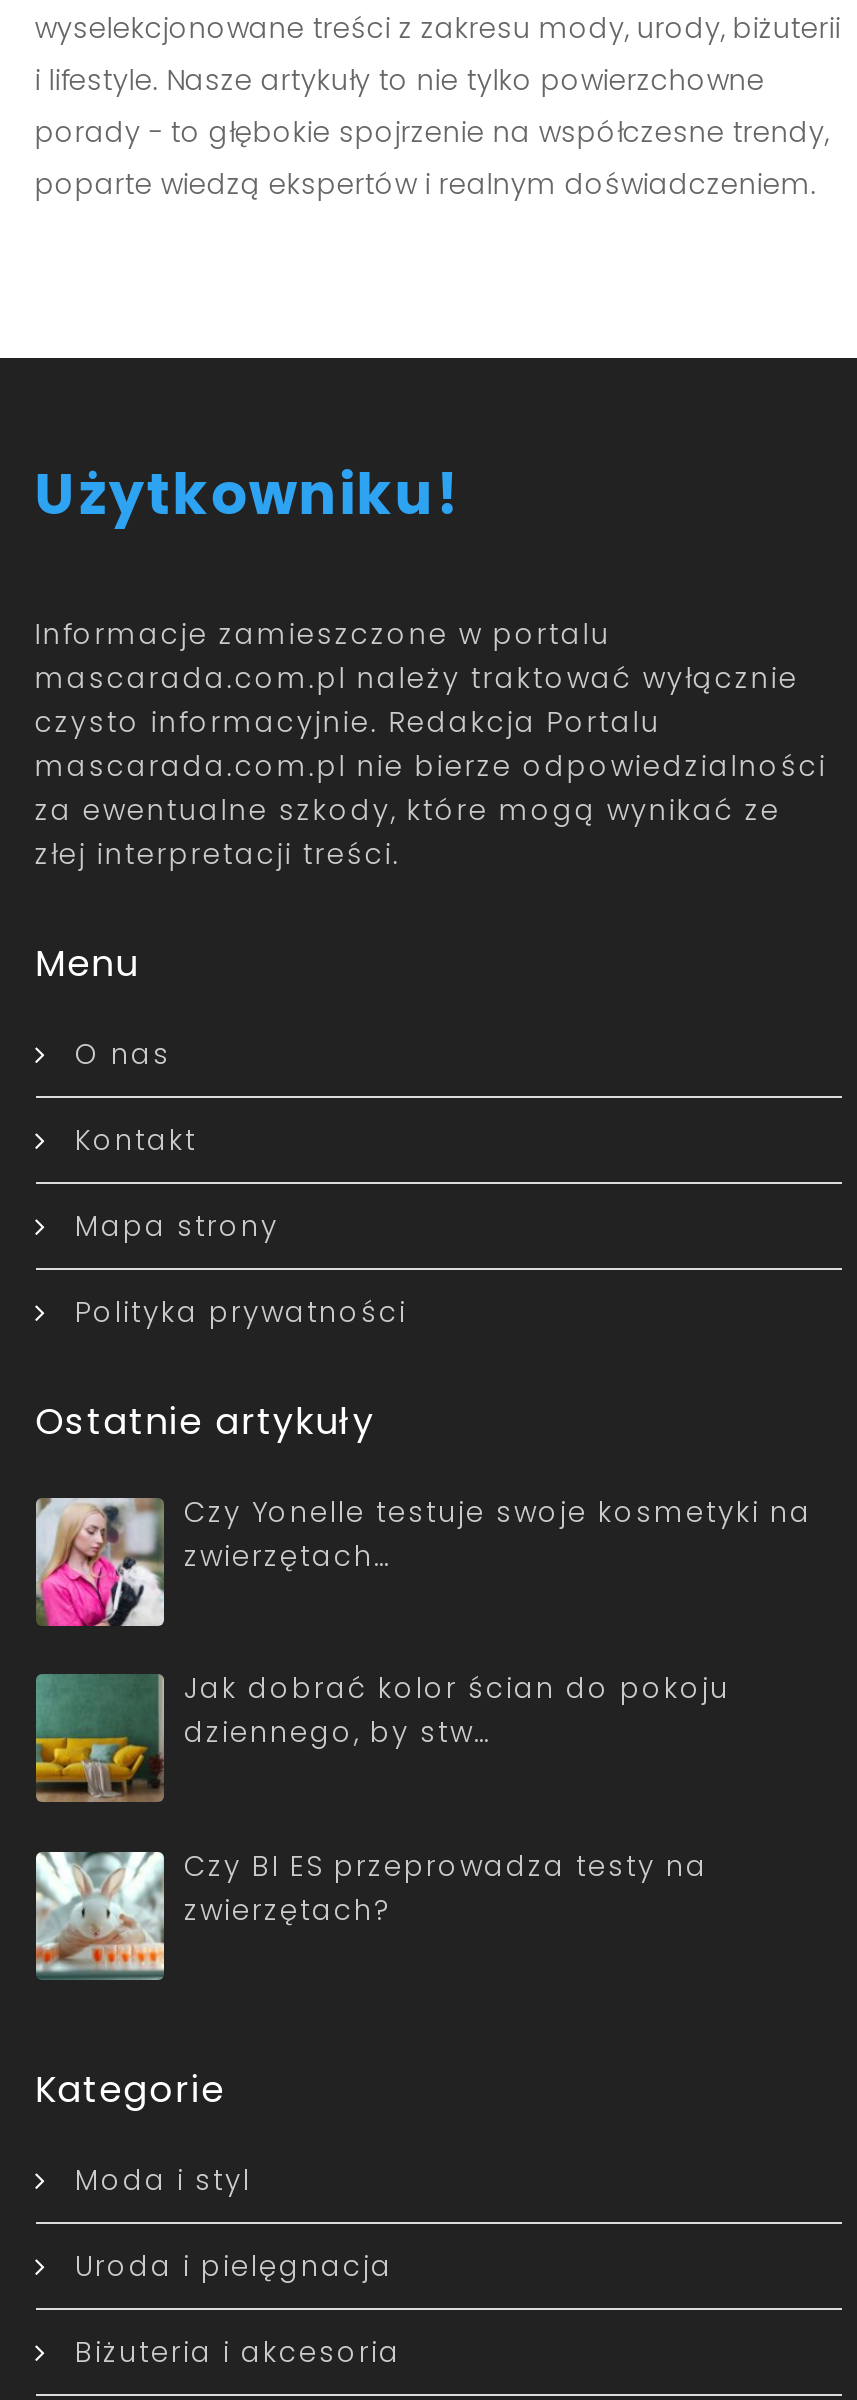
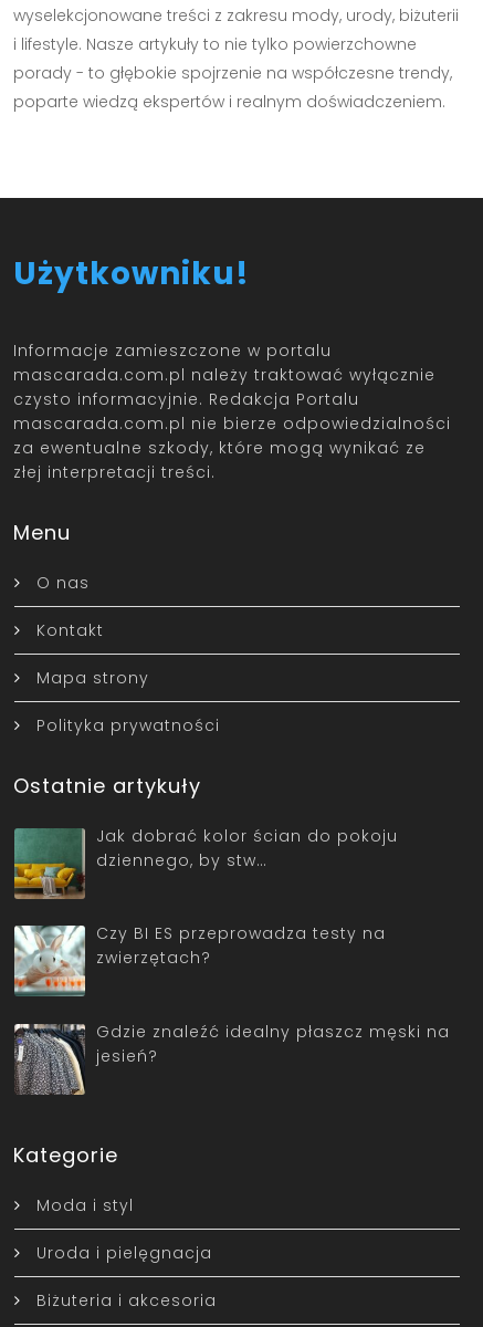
- [image]
- Czy Yonelle testuje swoje kosmetyki na
- zwierzętach…

moved up: [image] | Jak dobrać kolor ścian do pokoju | dziennego, by stw… | Czy BI ES przeprowadza testy na | zwierzętach?

+ [image]
+ Gdzie znaleźć idealny płaszcz męski na
+ jesień?
